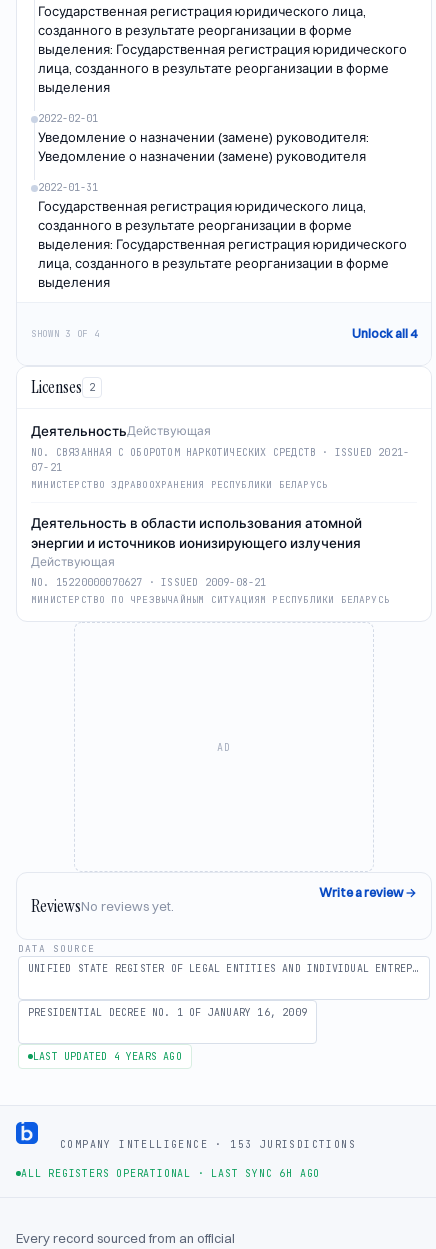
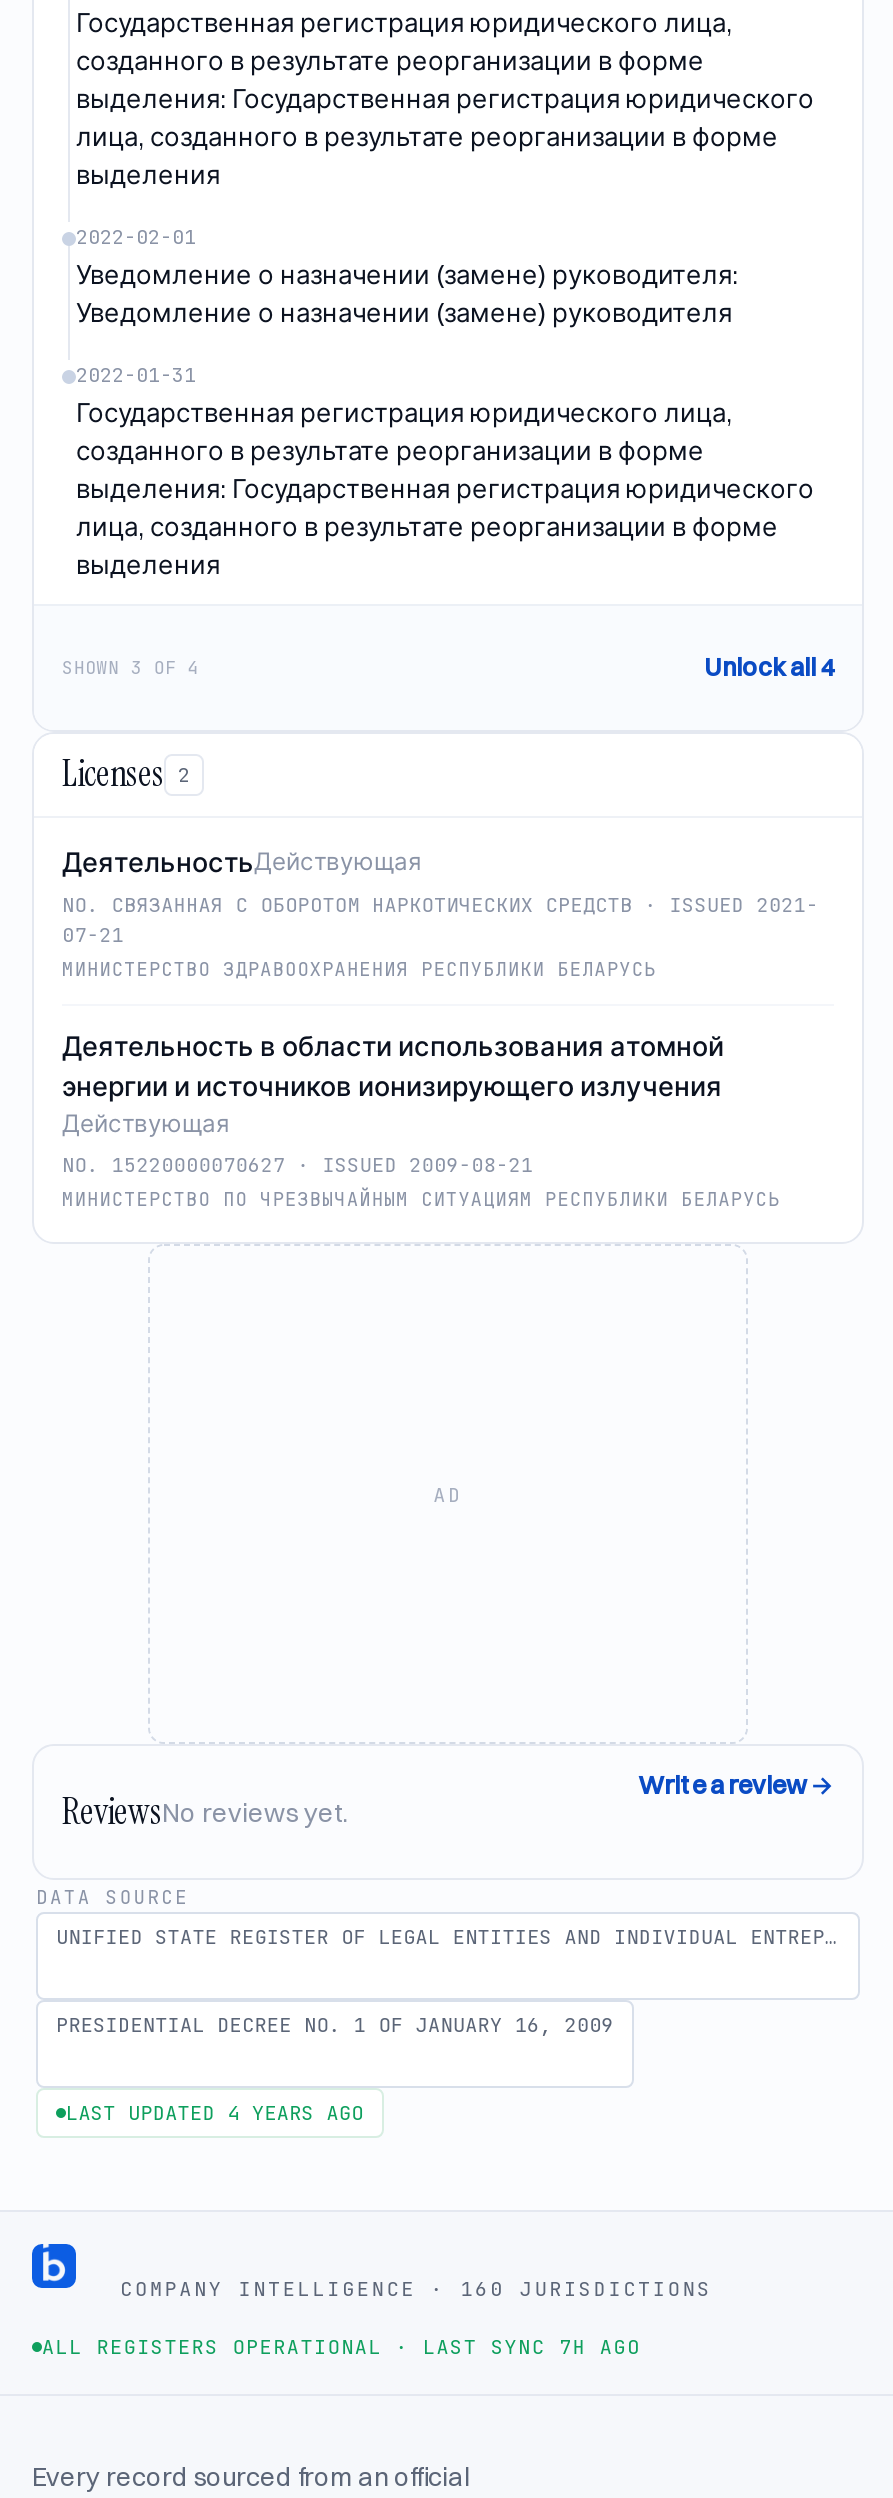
- COMPANY INTELLIGENCE · 153 JURISDICTIONS
+ COMPANY INTELLIGENCE · 160 JURISDICTIONS

- ALL REGISTERS OPERATIONAL · LAST SYNC 6H AGO
+ ALL REGISTERS OPERATIONAL · LAST SYNC 7H AGO
